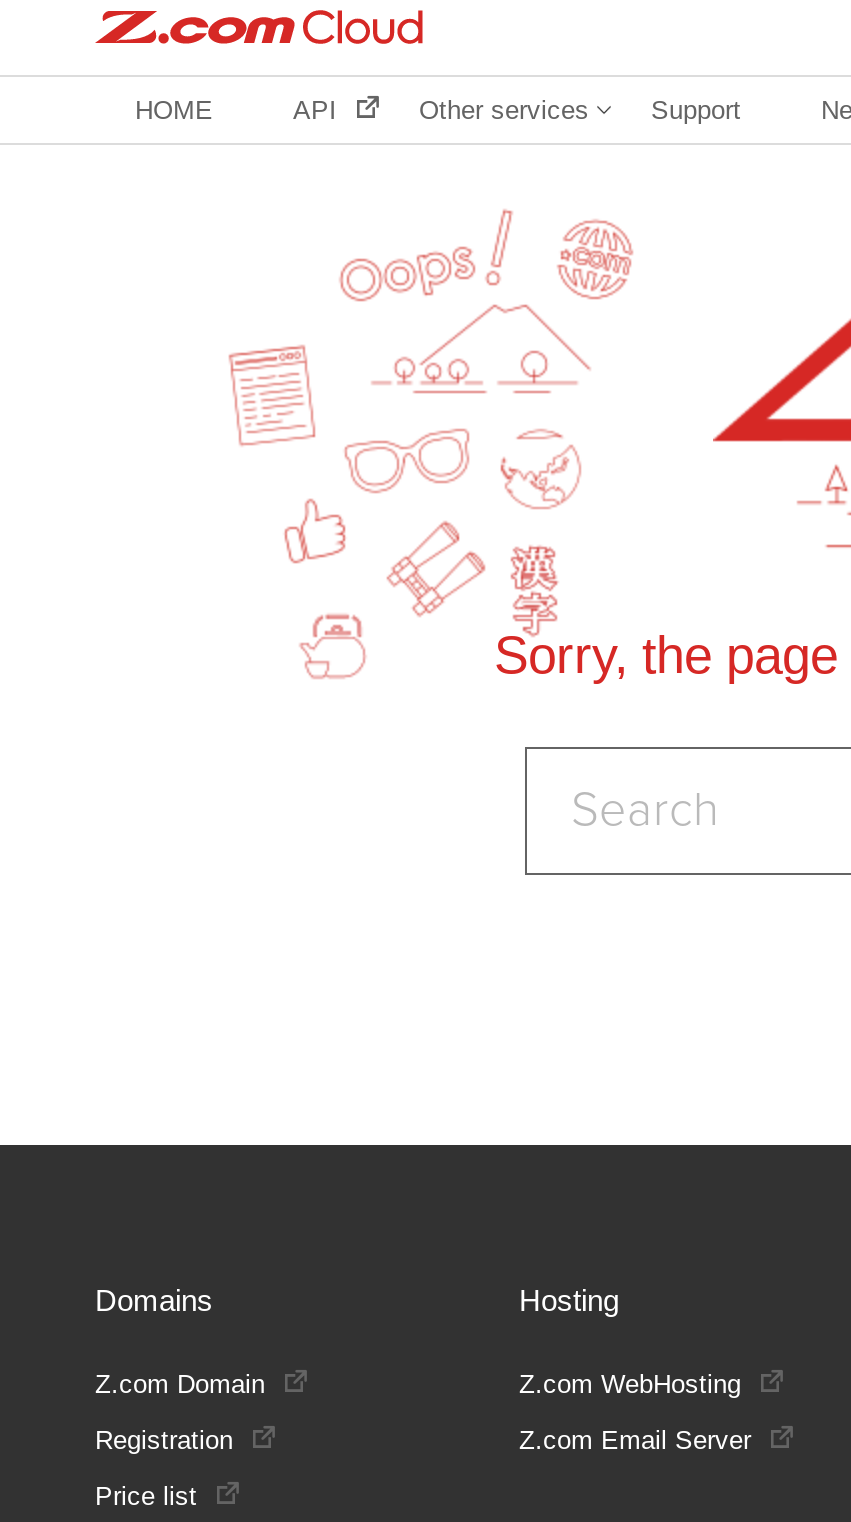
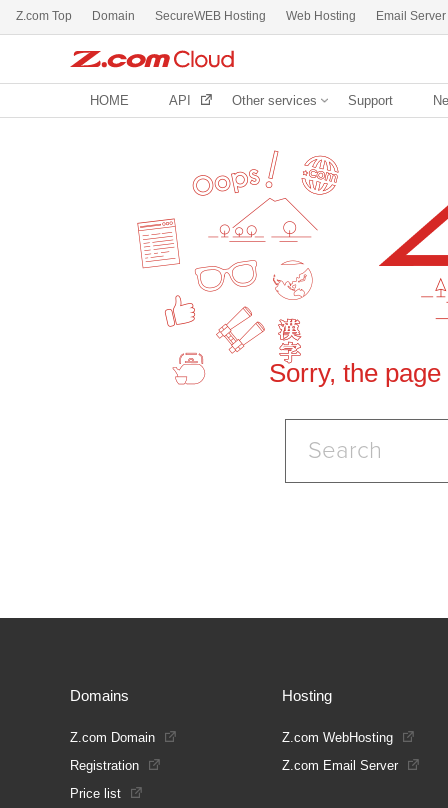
+ Z.com Top
+ Domain
+ SecureWEB Hosting
+ Web Hosting
+ Email Server
